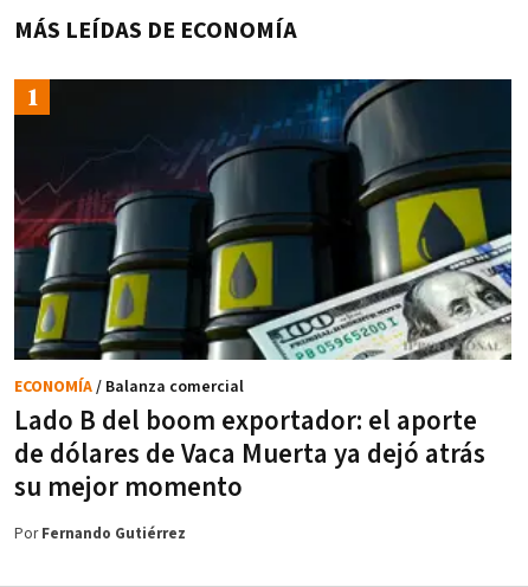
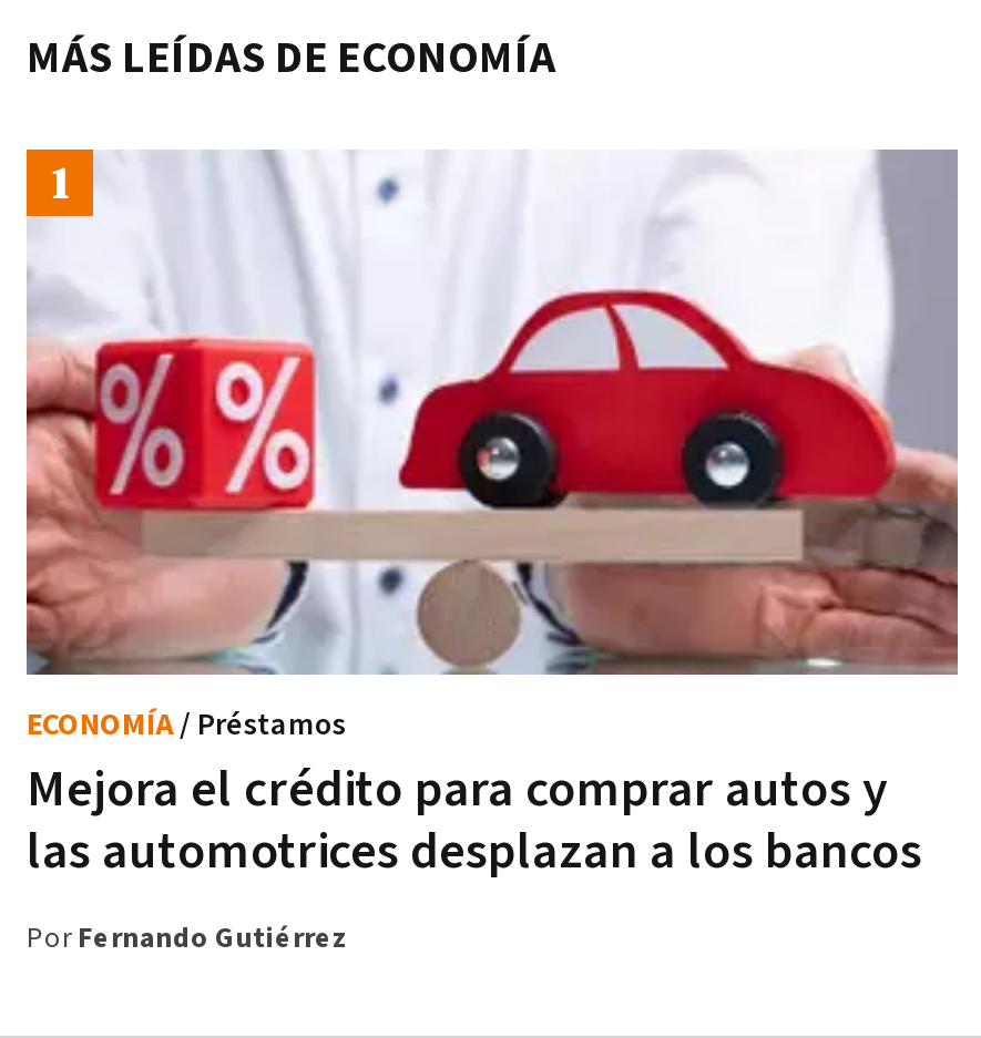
- [image]
- ECONOMÍA / Balanza comercial
+ [image]
+ ECONOMÍA / Préstamos

- Lado B del boom exportador: el aporte
- de dólares de Vaca Muerta ya dejó atrás
- su mejor momento
+ Mejora el crédito para comprar autos y
+ las automotrices desplazan a los bancos
